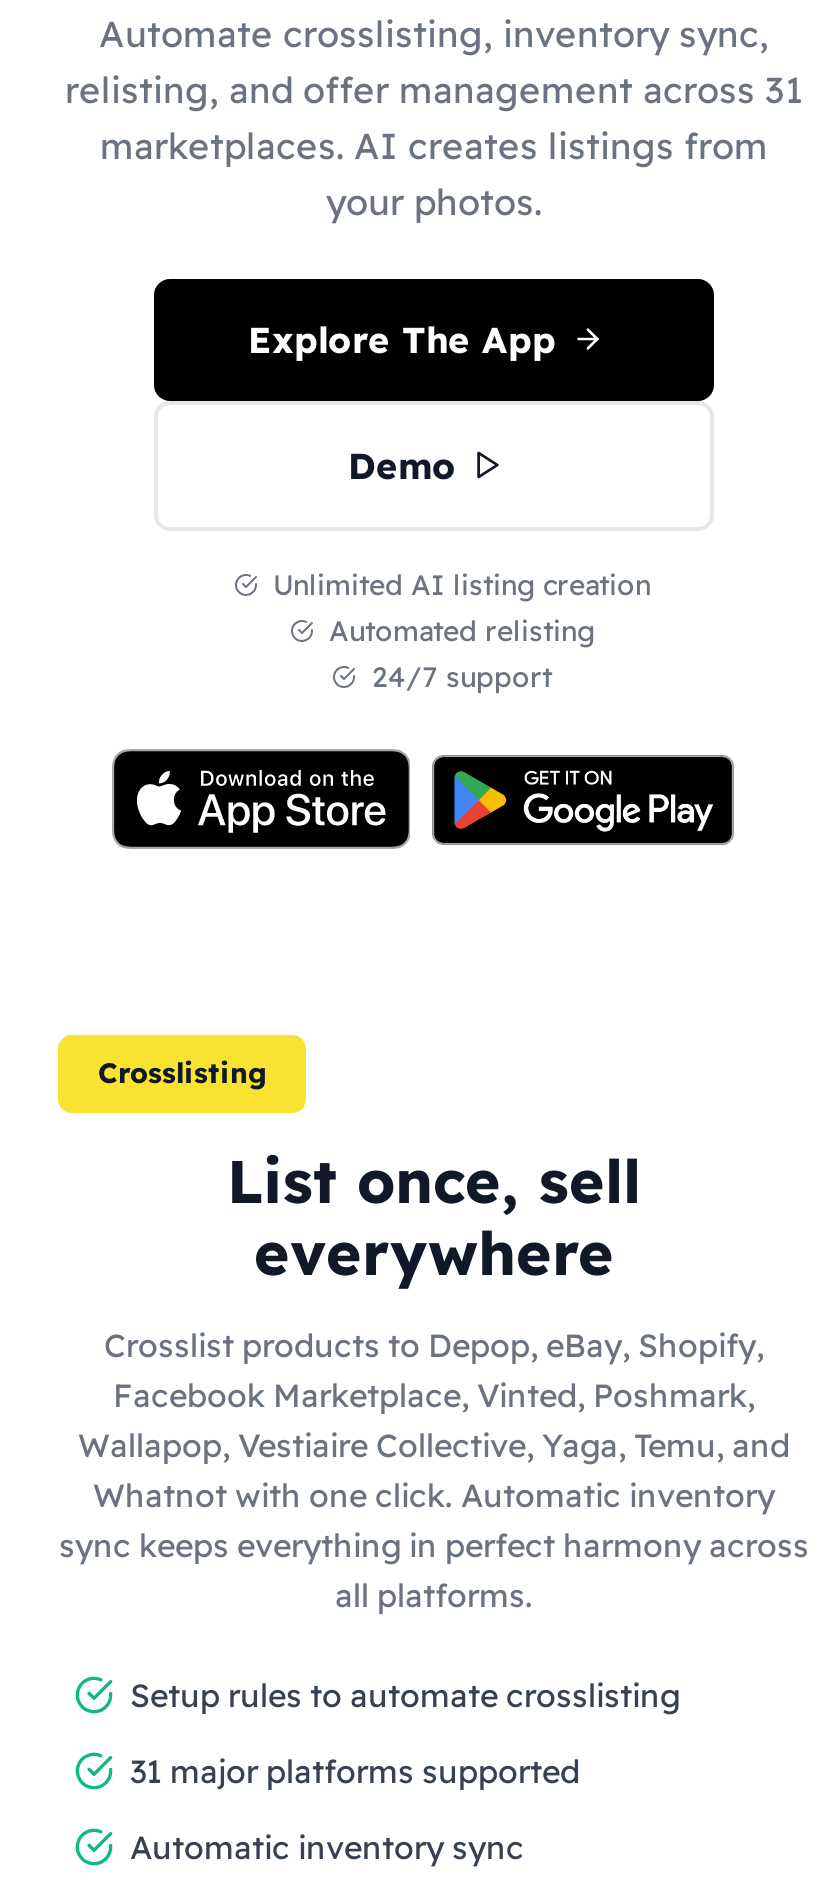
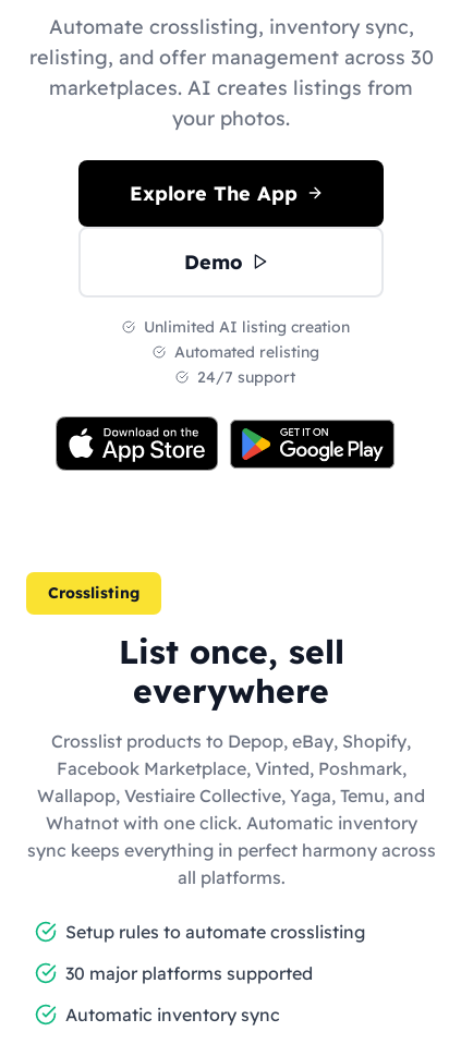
- relisting, and offer management across 31
+ relisting, and offer management across 30

- 31 major platforms supported
+ 30 major platforms supported
